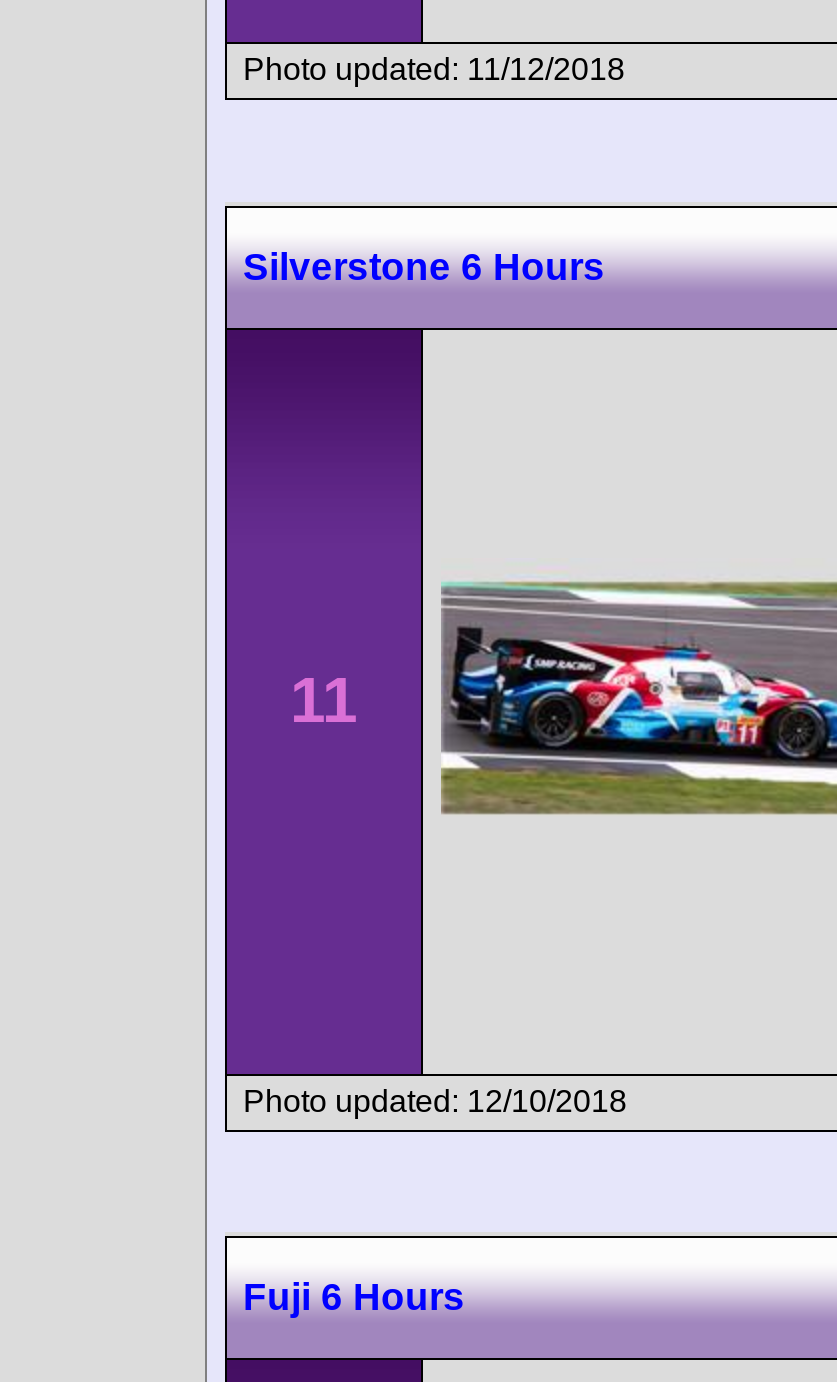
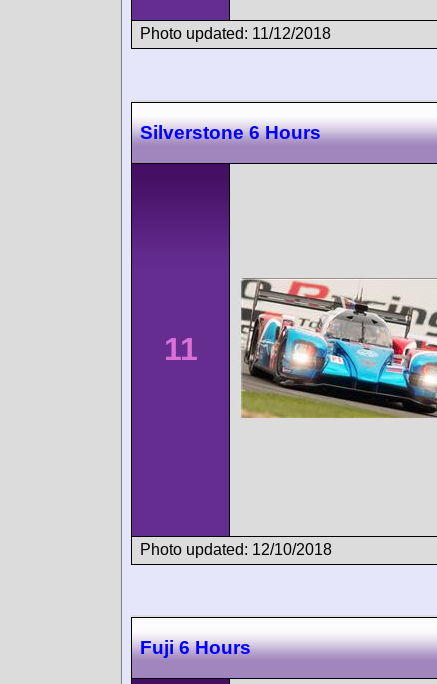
- [image]
+ [image]
